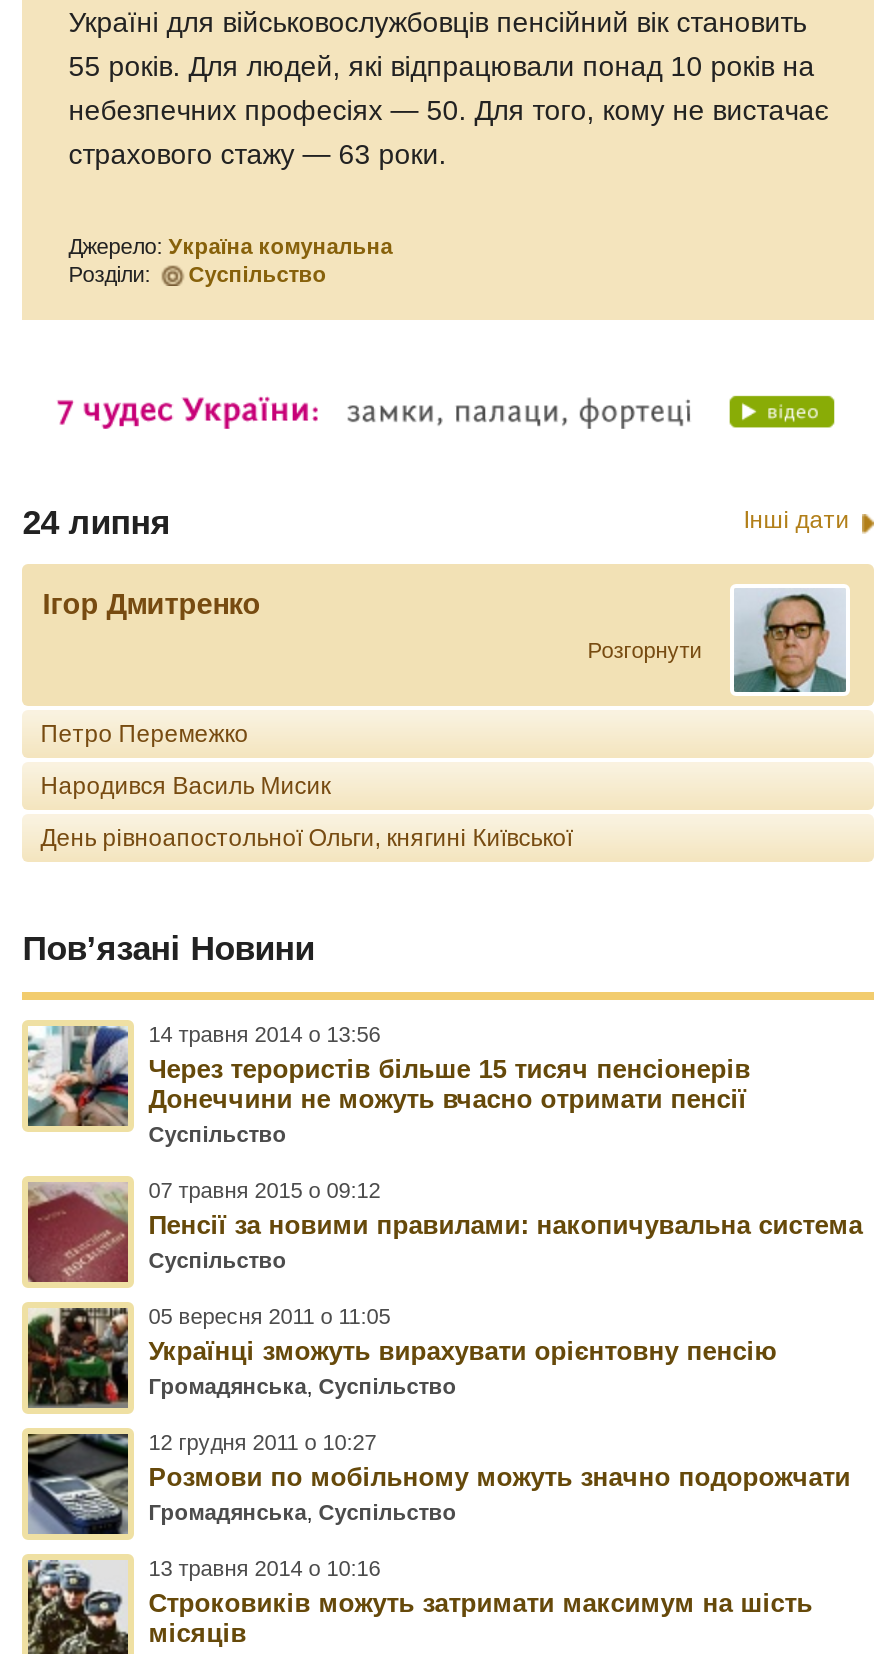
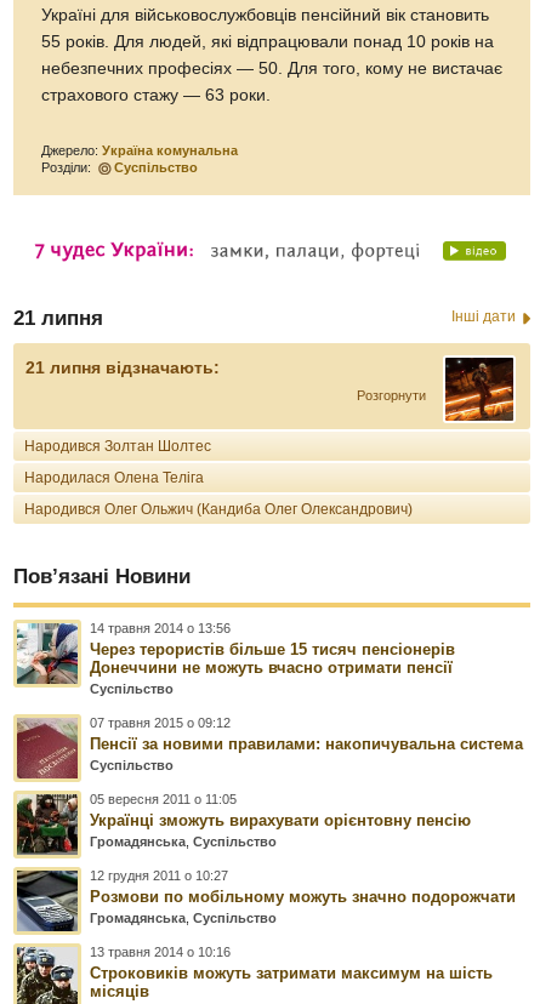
- 24 липня
+ 21 липня

- Ігор Дмитренко
+ 21 липня відзначають:

- [image]
+ [image]

- Петро Перемежко
+ Народився Золтан Шолтес

- Народився Василь Мисик
+ Народилася Олена Теліга

- День рівноапостольної Ольги, княгині Київської
+ Народився Олег Ольжич (Кандиба Олег Олександрович)
